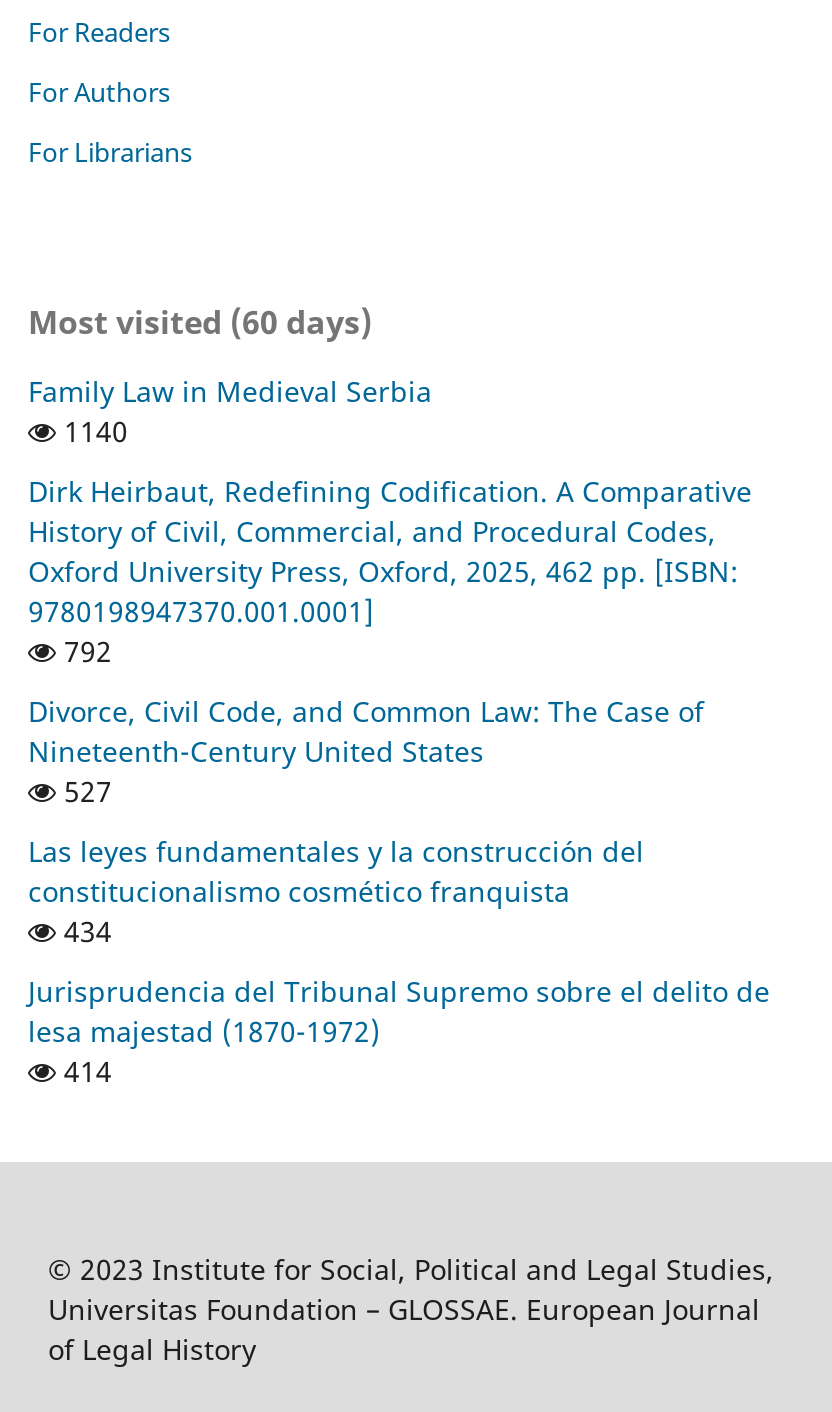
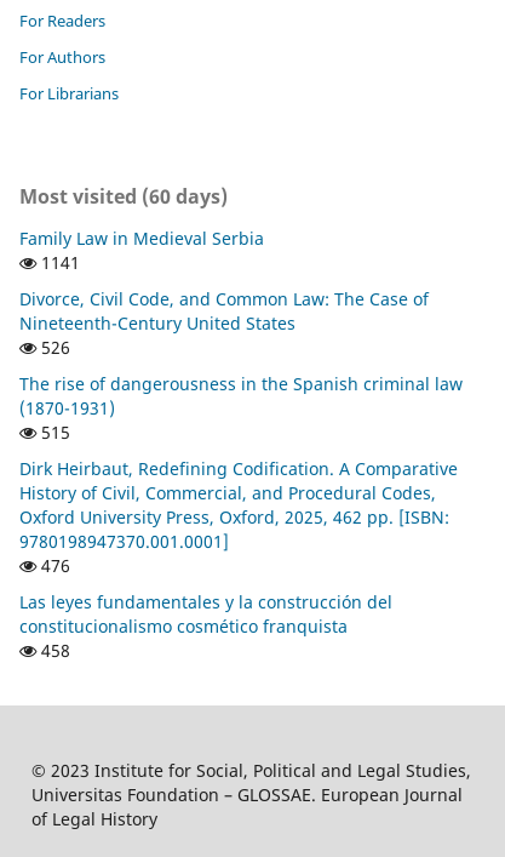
- 1140
+ 1141
+ 526
+ The rise of dangerousness in the Spanish criminal law
+ (1870-1931)
+ 515

moved down: Dirk Heirbaut, Redefining Codification. A Comparative | History of Civil, Commercial, and Procedural Codes, | Oxford University Press, Oxford, 2025, 462 pp. [ISBN: | 9780198947370.001.0001]

- 792
- 527
+ 476

moved up: Divorce, Civil Code, and Common Law: The Case of | Nineteenth-Century United States

moved down: Las leyes fundamentales y la construcción del | constitucionalismo cosmético franquista

- 434
- Jurisprudencia del Tribunal Supremo sobre el delito de
- lesa majestad (1870-1972)
- 414
+ 458
